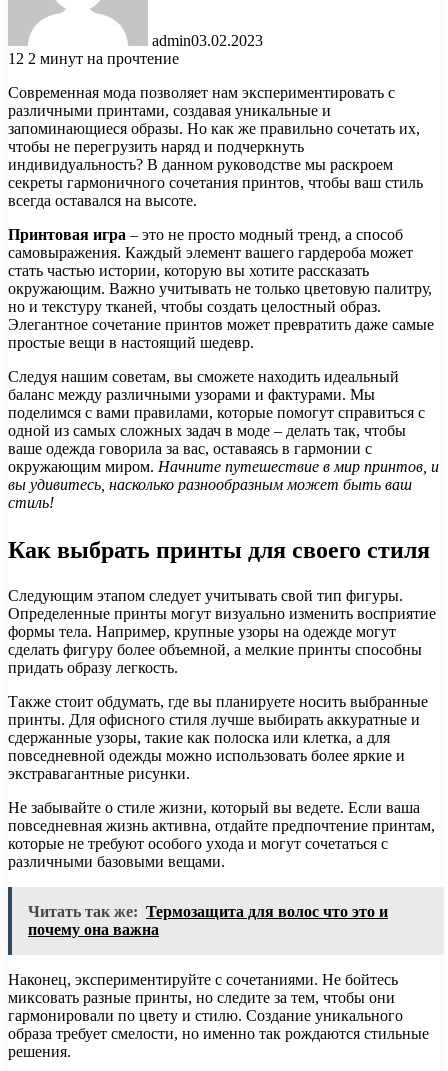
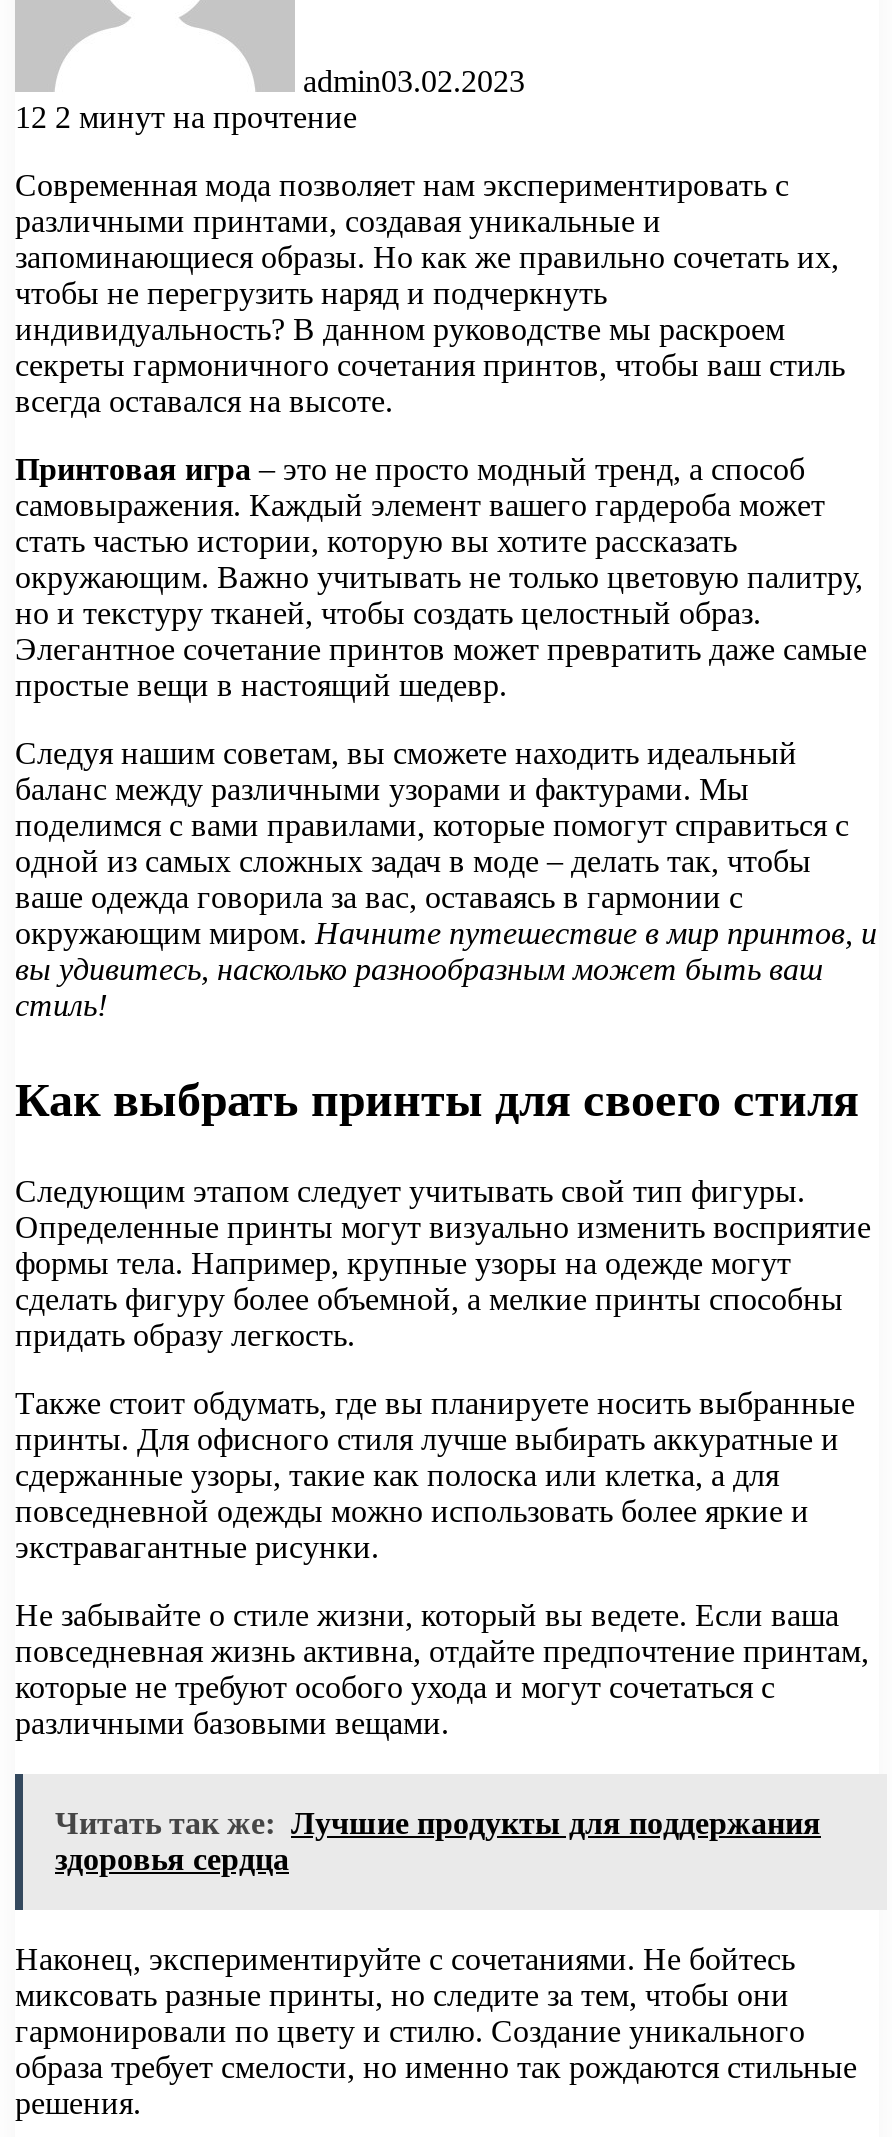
- Читать так же: Термозащита для волос что это и
- почему она важна
+ Читать так же: Лучшие продукты для поддержания
+ здоровья сердца
